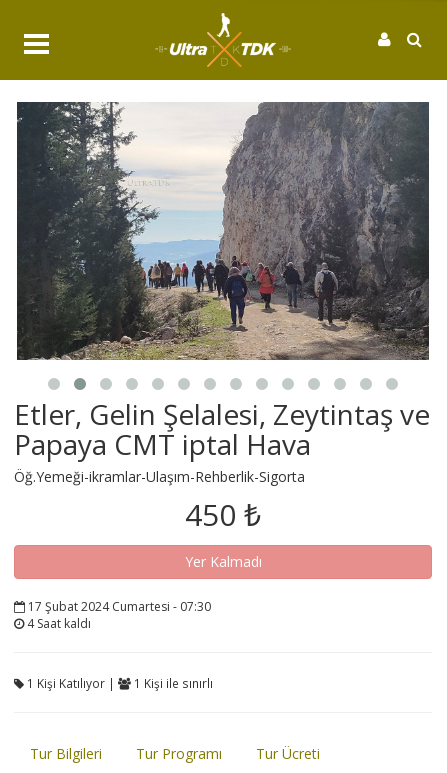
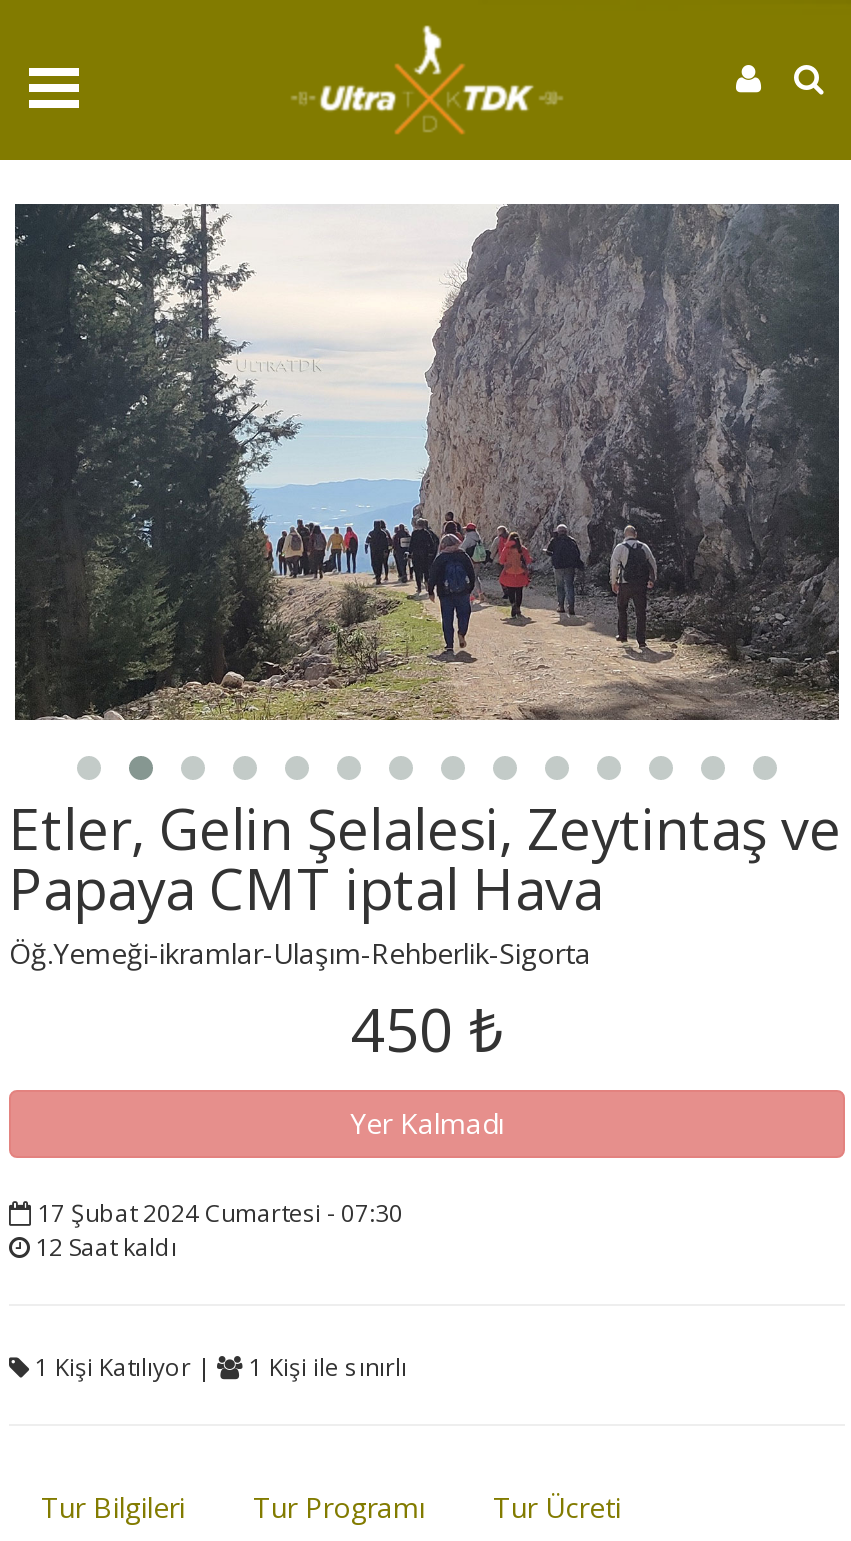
- 4 Saat kaldı
+ 12 Saat kaldı
